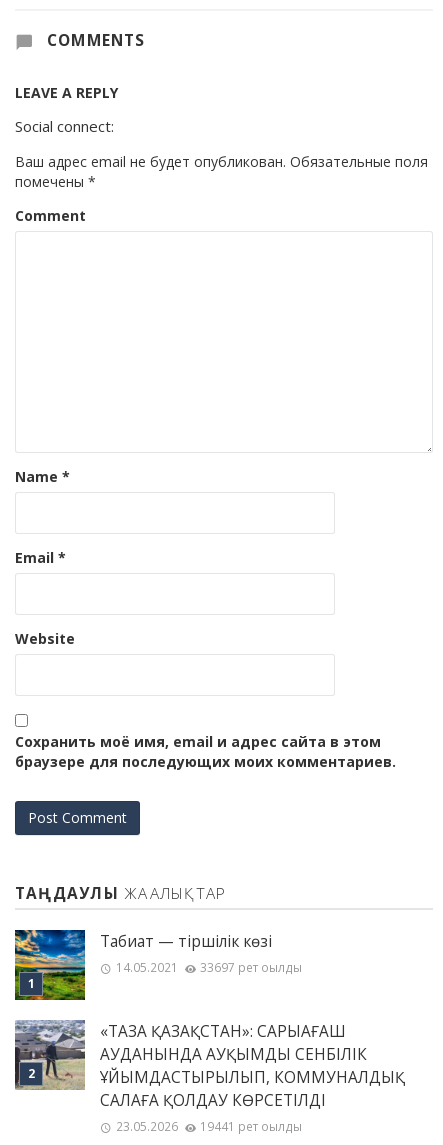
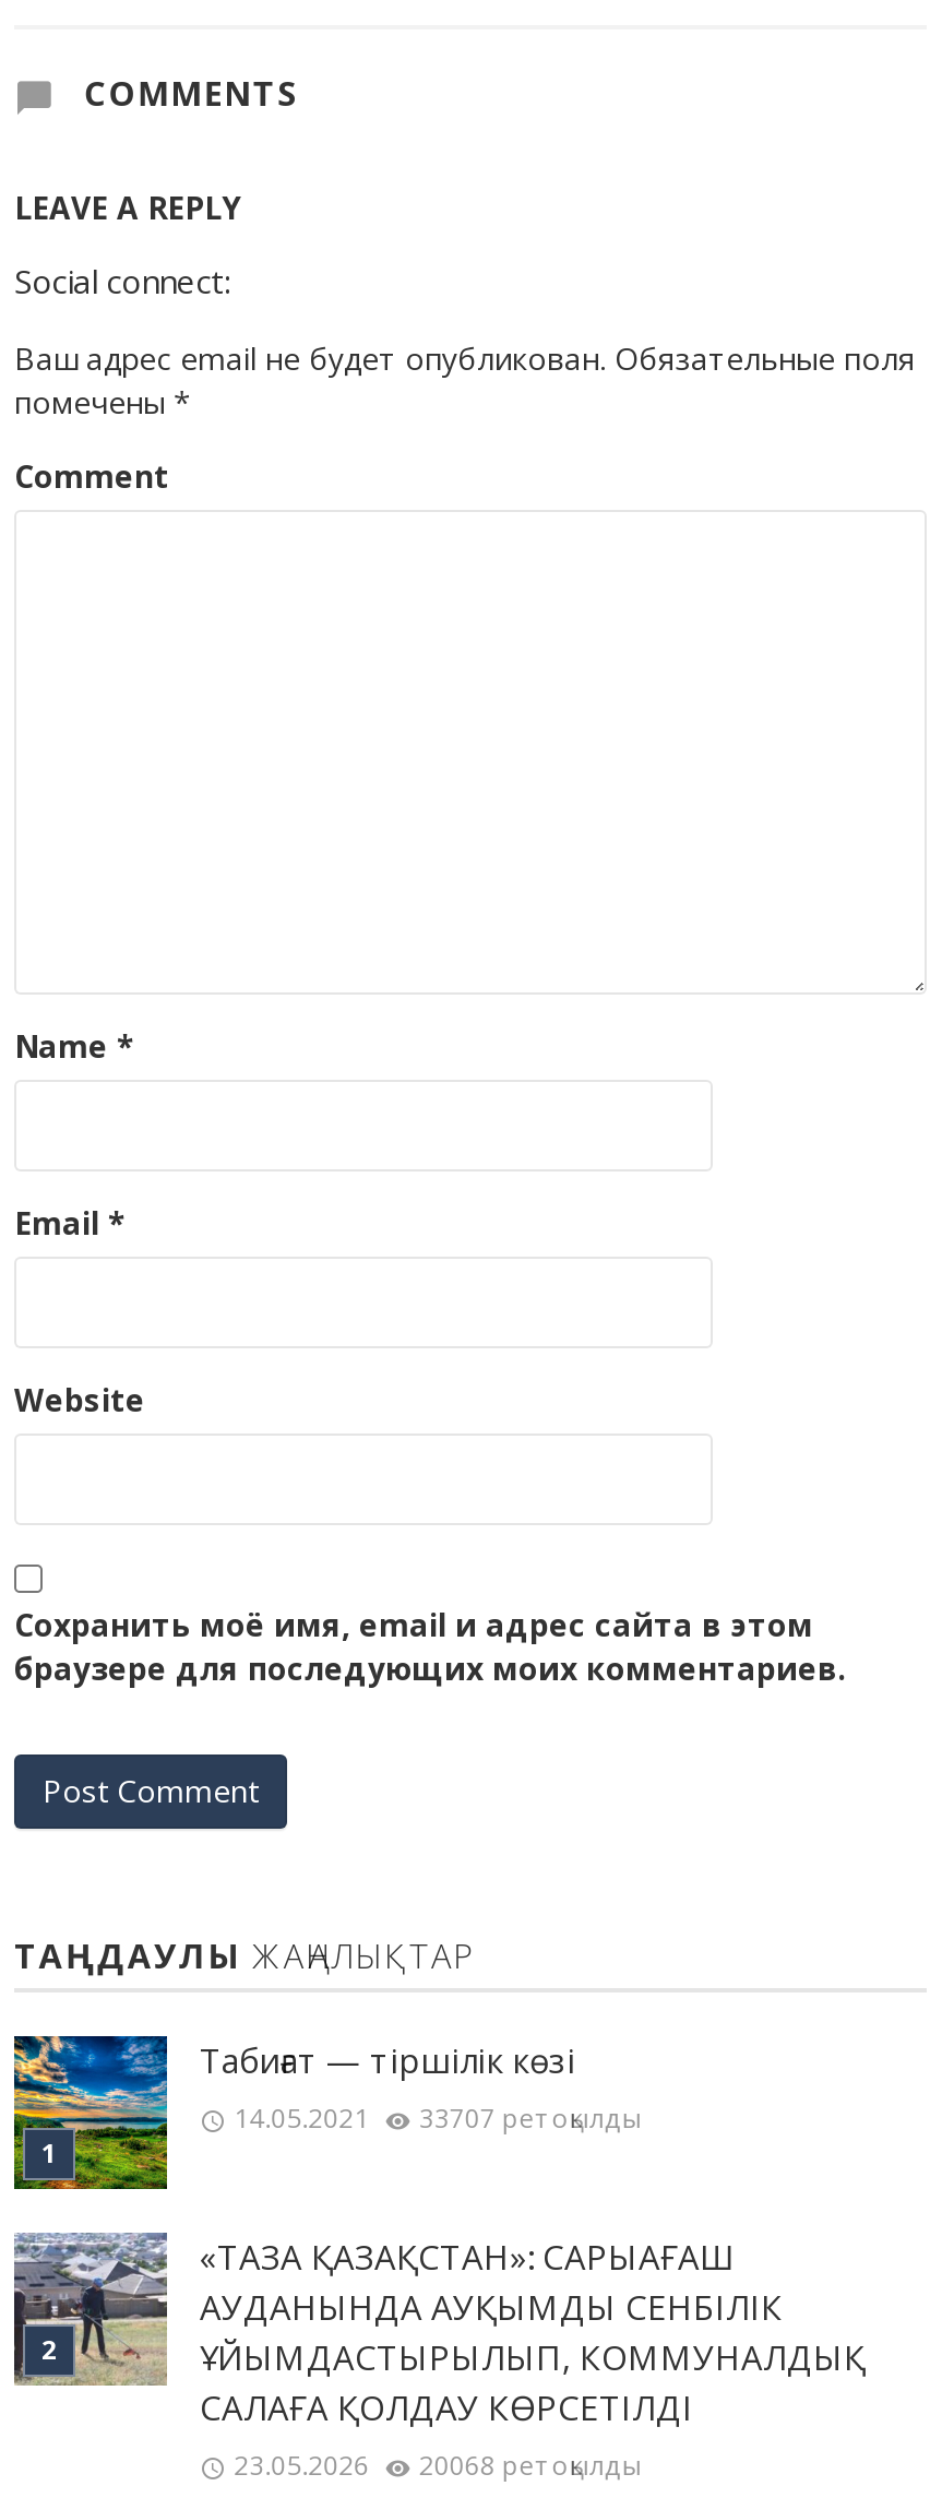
- 14.05.2021 33697 рет оқылды
+ 14.05.2021 33707 рет оқылды

- 23.05.2026 19441 рет оқылды
+ 23.05.2026 20068 рет оқылды
